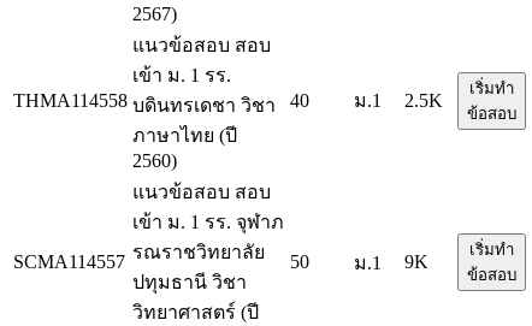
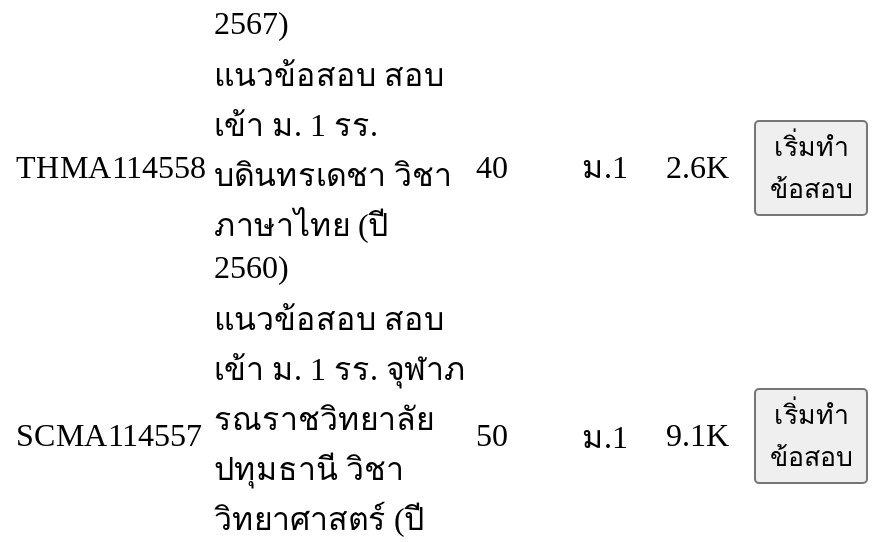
- ม.1 2.5K
+ ม.1 2.6K

- ม.1 9K
+ ม.1 9.1K
